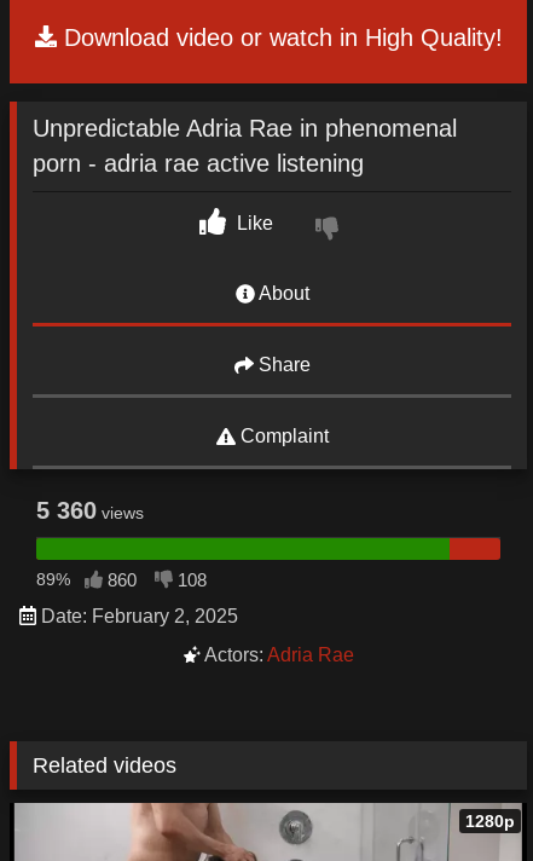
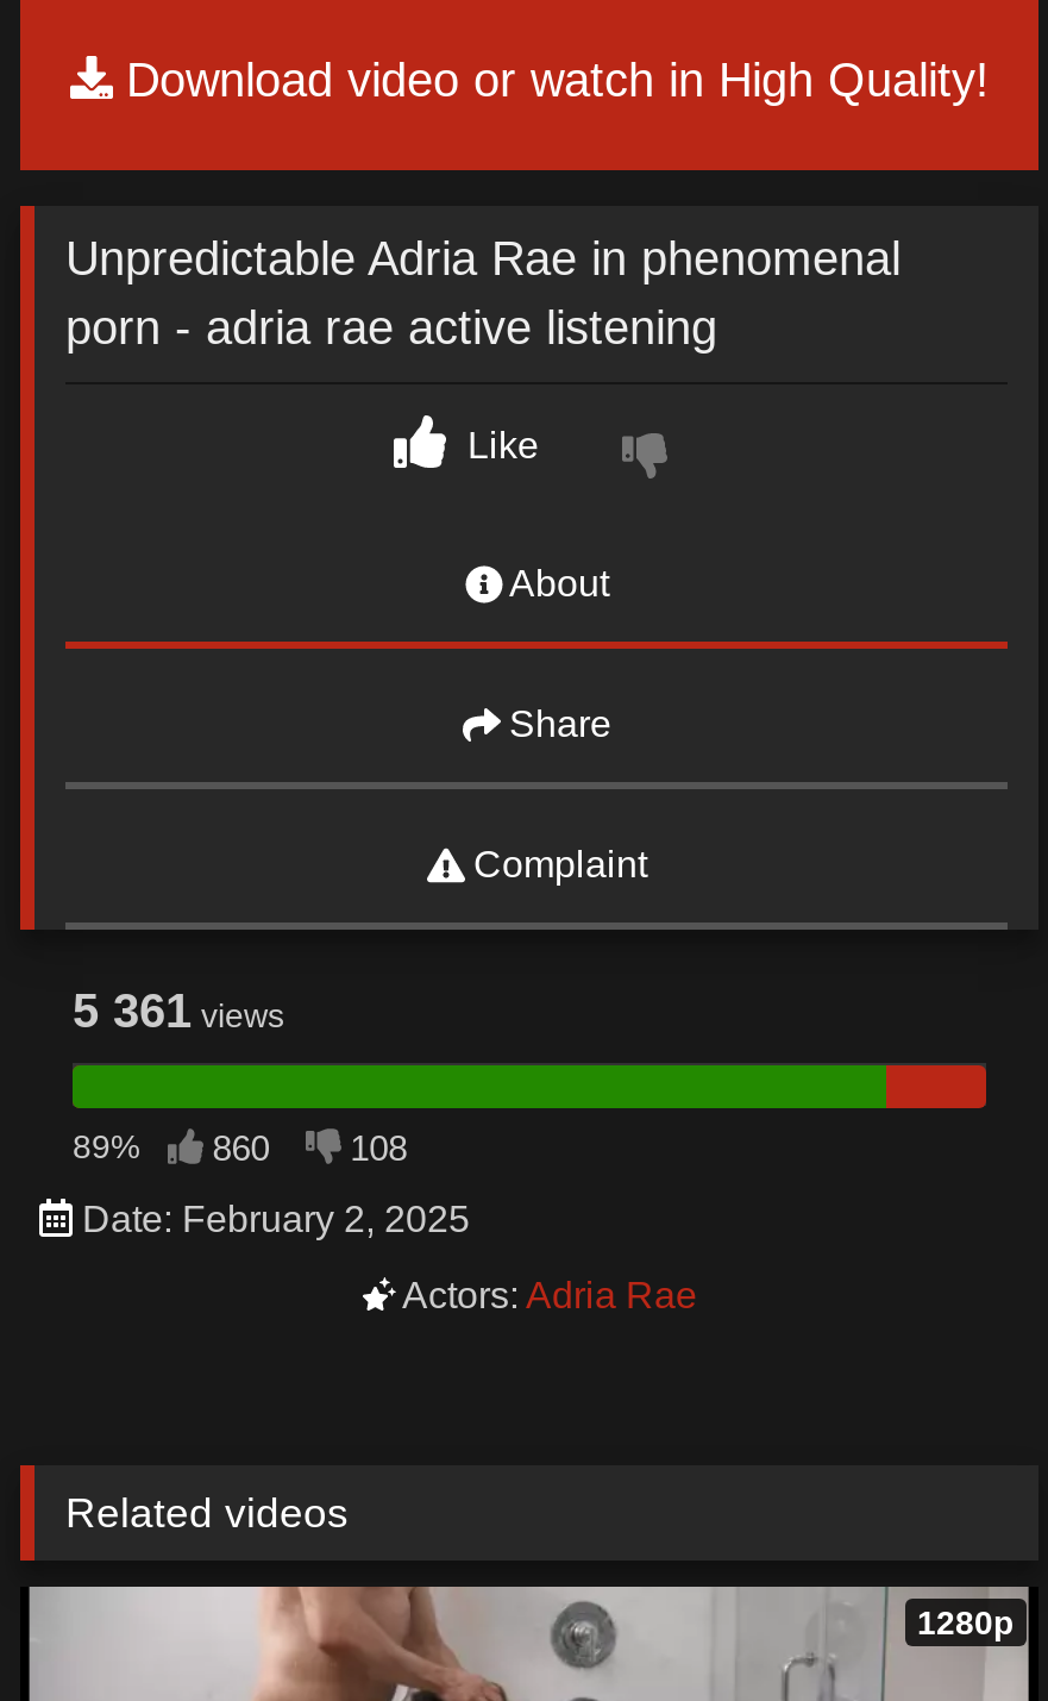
- 5 360 views
+ 5 361 views
